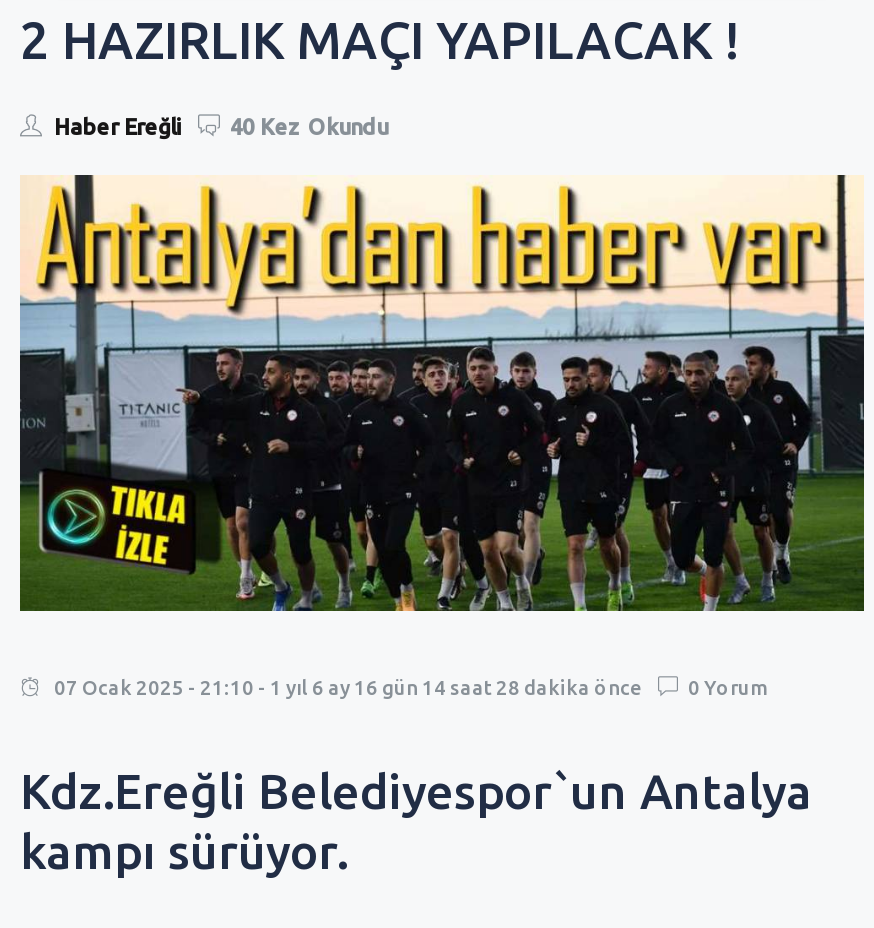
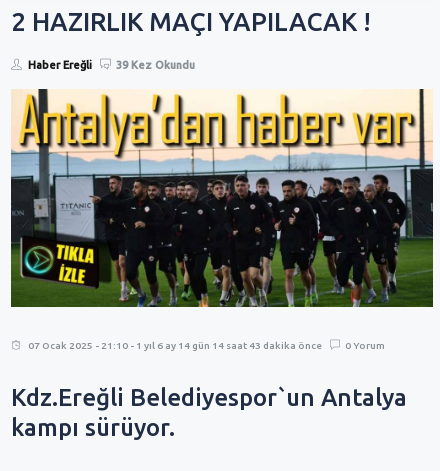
- Haber Ereğli 40 Kez Okundu
+ Haber Ereğli 39 Kez Okundu

- 07 Ocak 2025 - 21:10 - 1 yıl 6 ay 16 gün 14 saat 28 dakika önce
+ 07 Ocak 2025 - 21:10 - 1 yıl 6 ay 14 gün 14 saat 43 dakika önce
